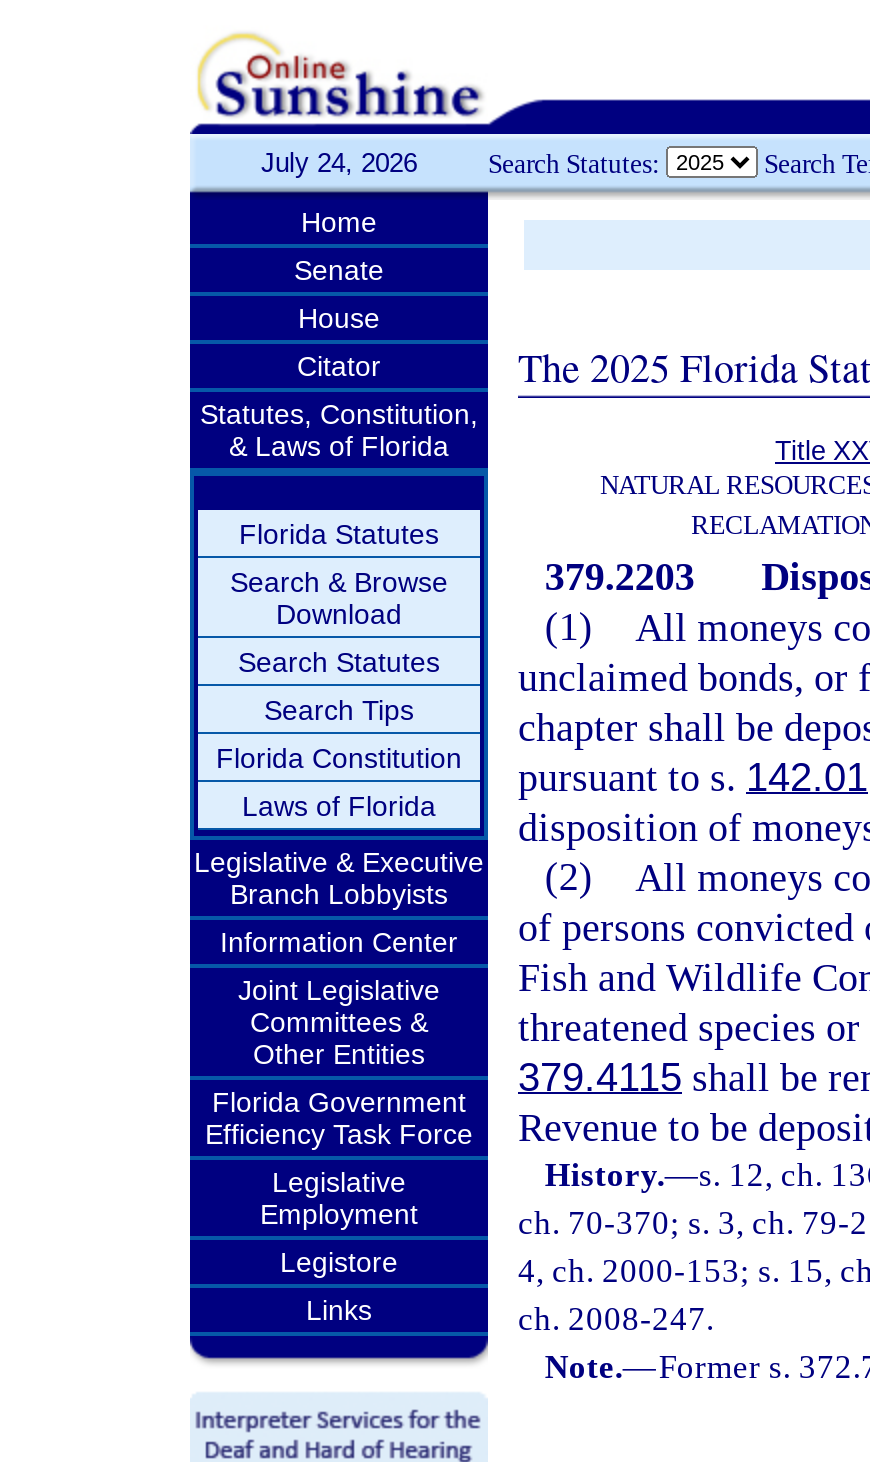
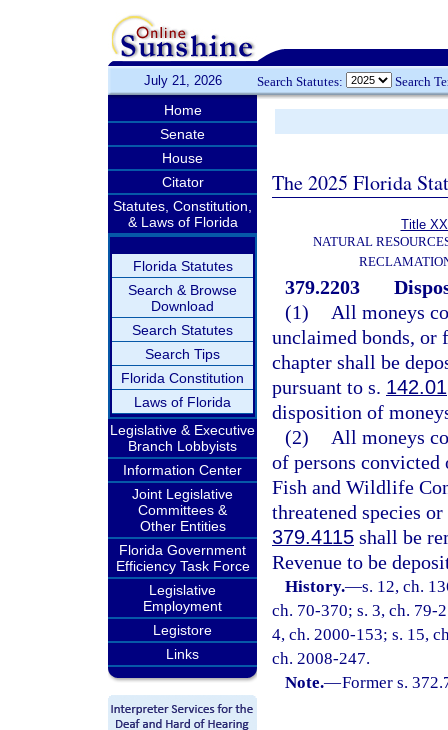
- July 24, 2026
+ July 21, 2026
